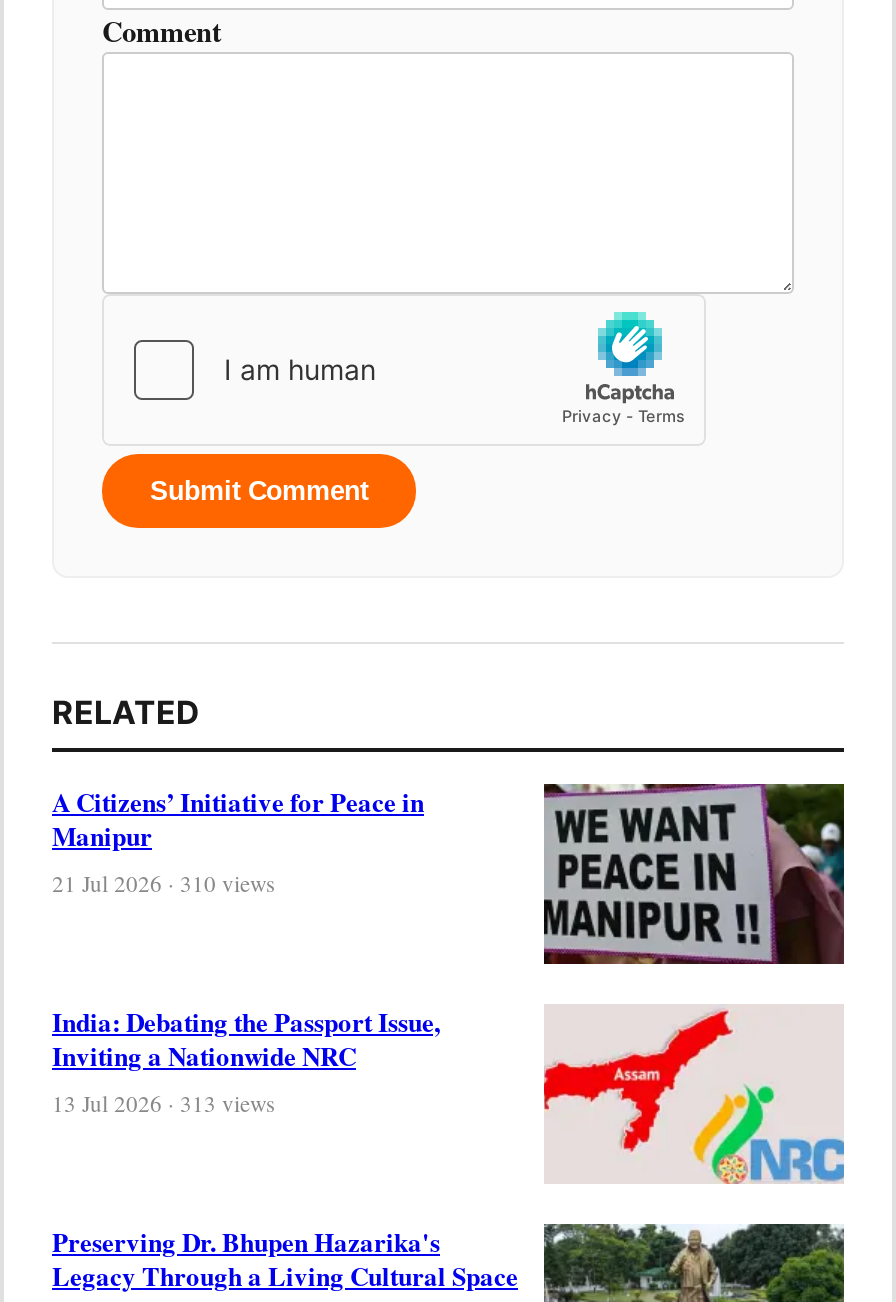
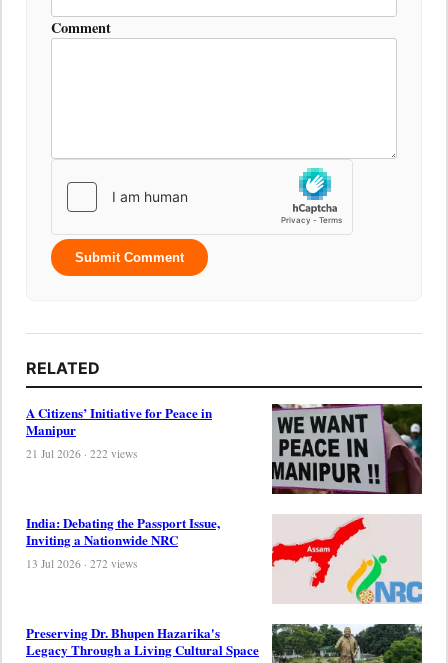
- 21 Jul 2026 · 310 views
+ 21 Jul 2026 · 222 views

- 13 Jul 2026 · 313 views
+ 13 Jul 2026 · 272 views
